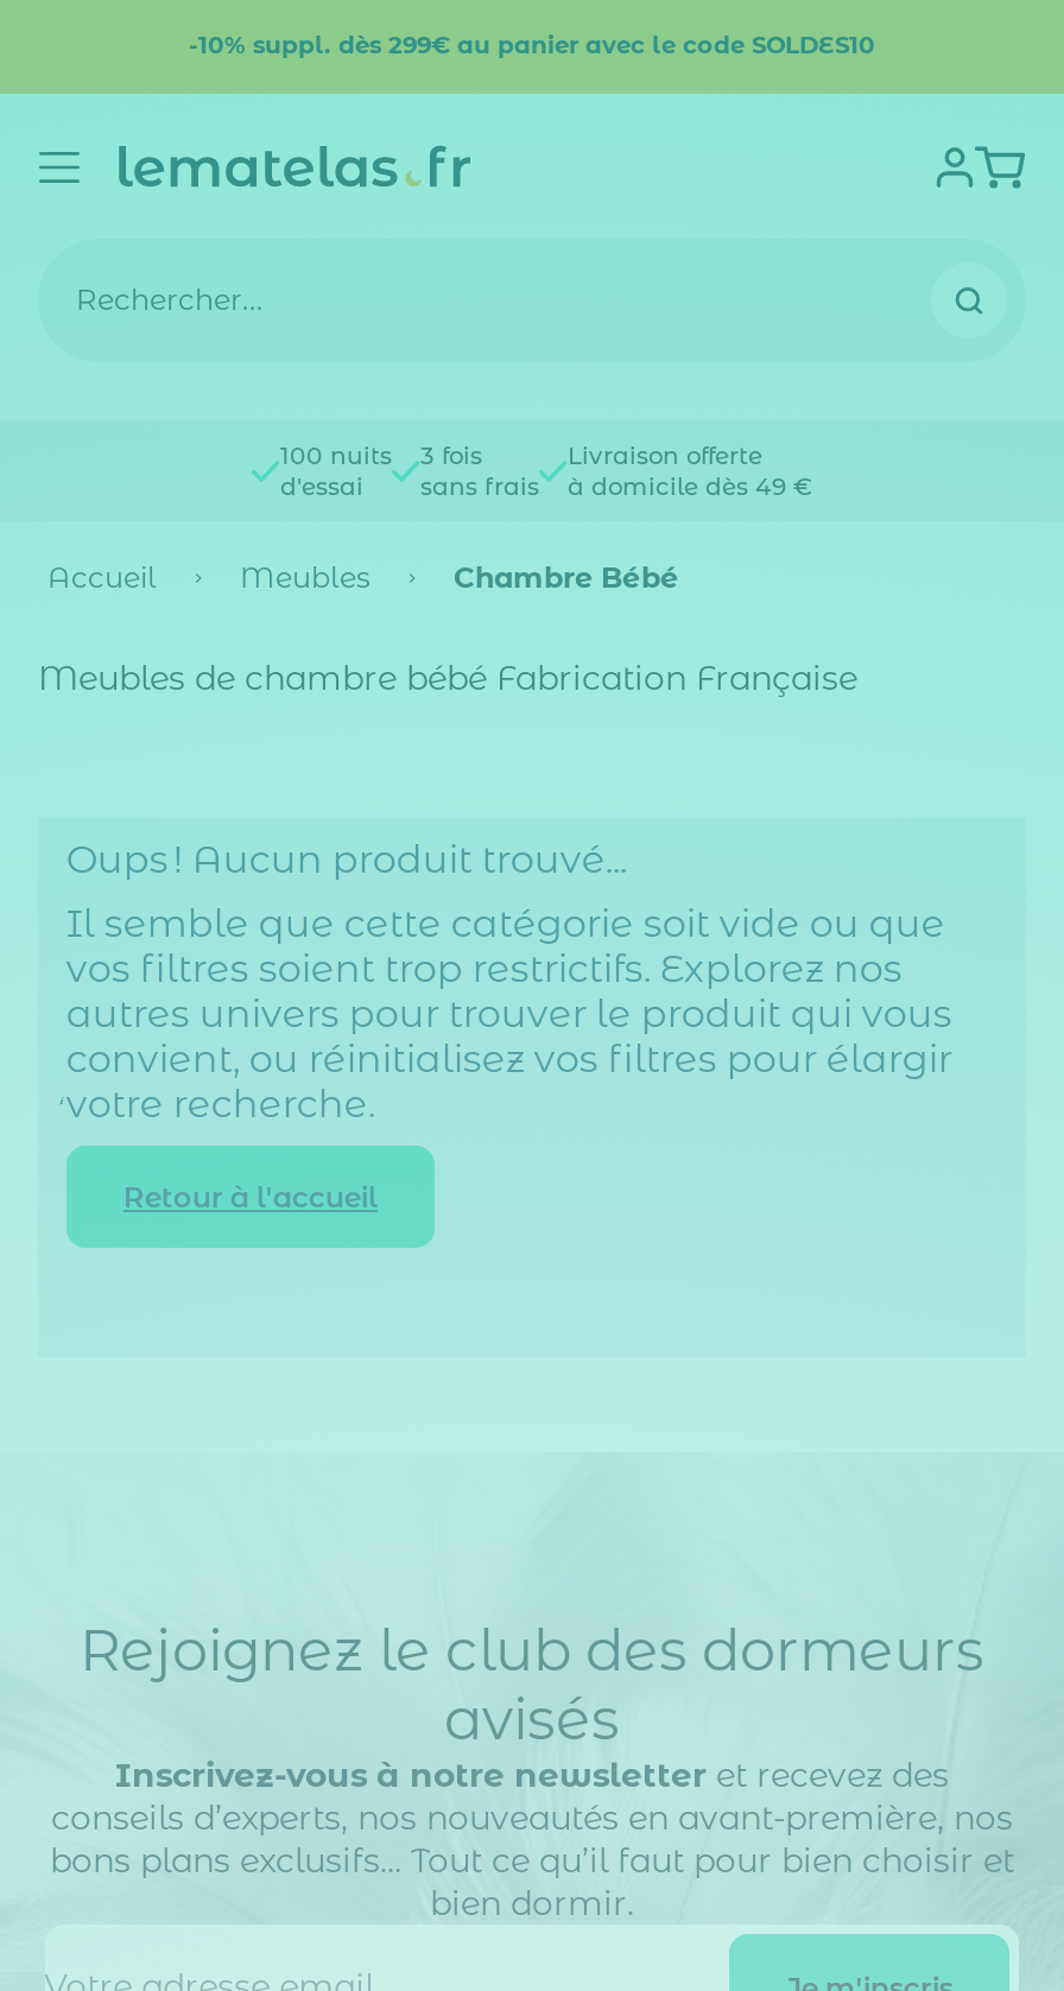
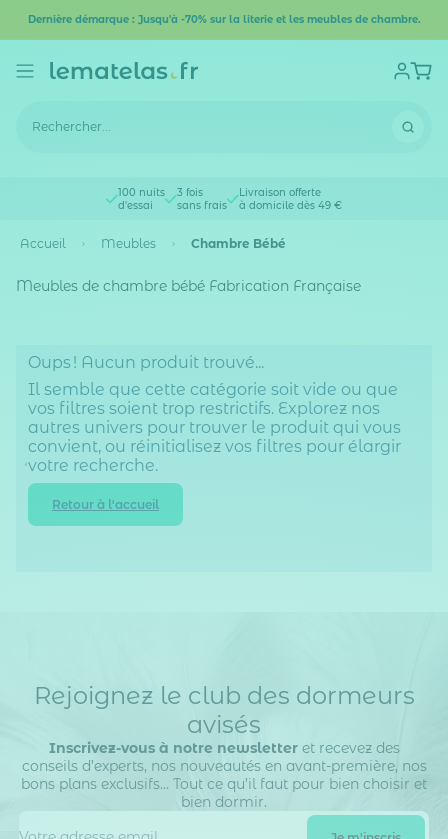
- -10% suppl. dès 299€ au panier avec le code SOLDES10
+ Dernière démarque : Jusqu'à -70% sur la literie et les meubles de chambre.
